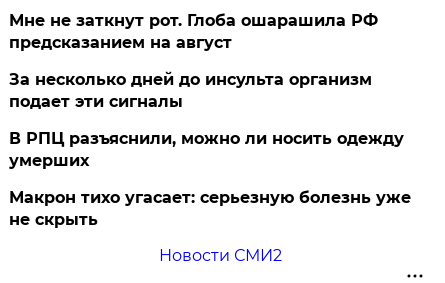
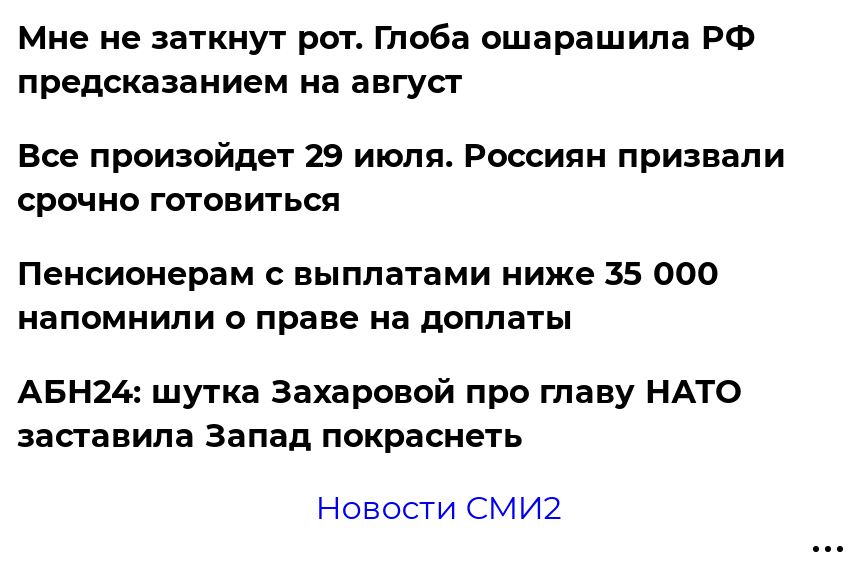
- За несколько дней до инсульта организм
- подает эти сигналы
+ Все произойдет 29 июля. Россиян призвали
+ срочно готовиться

- В РПЦ разъяснили, можно ли носить одежду
- умерших
+ Пенсионерам с выплатами ниже 35 000
+ напомнили о праве на доплаты

- Макрон тихо угасает: серьезную болезнь уже
- не скрыть
+ АБН24: шутка Захаровой про главу НАТО
+ заставила Запад покраснеть
